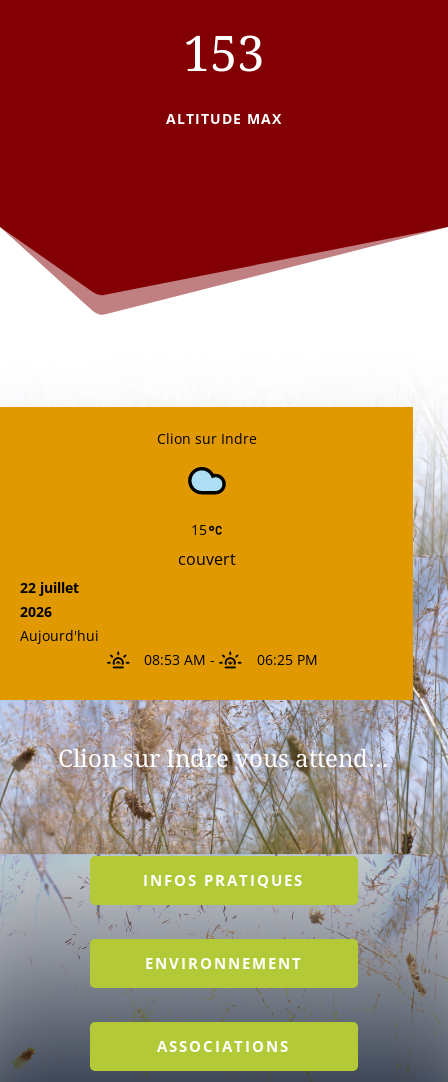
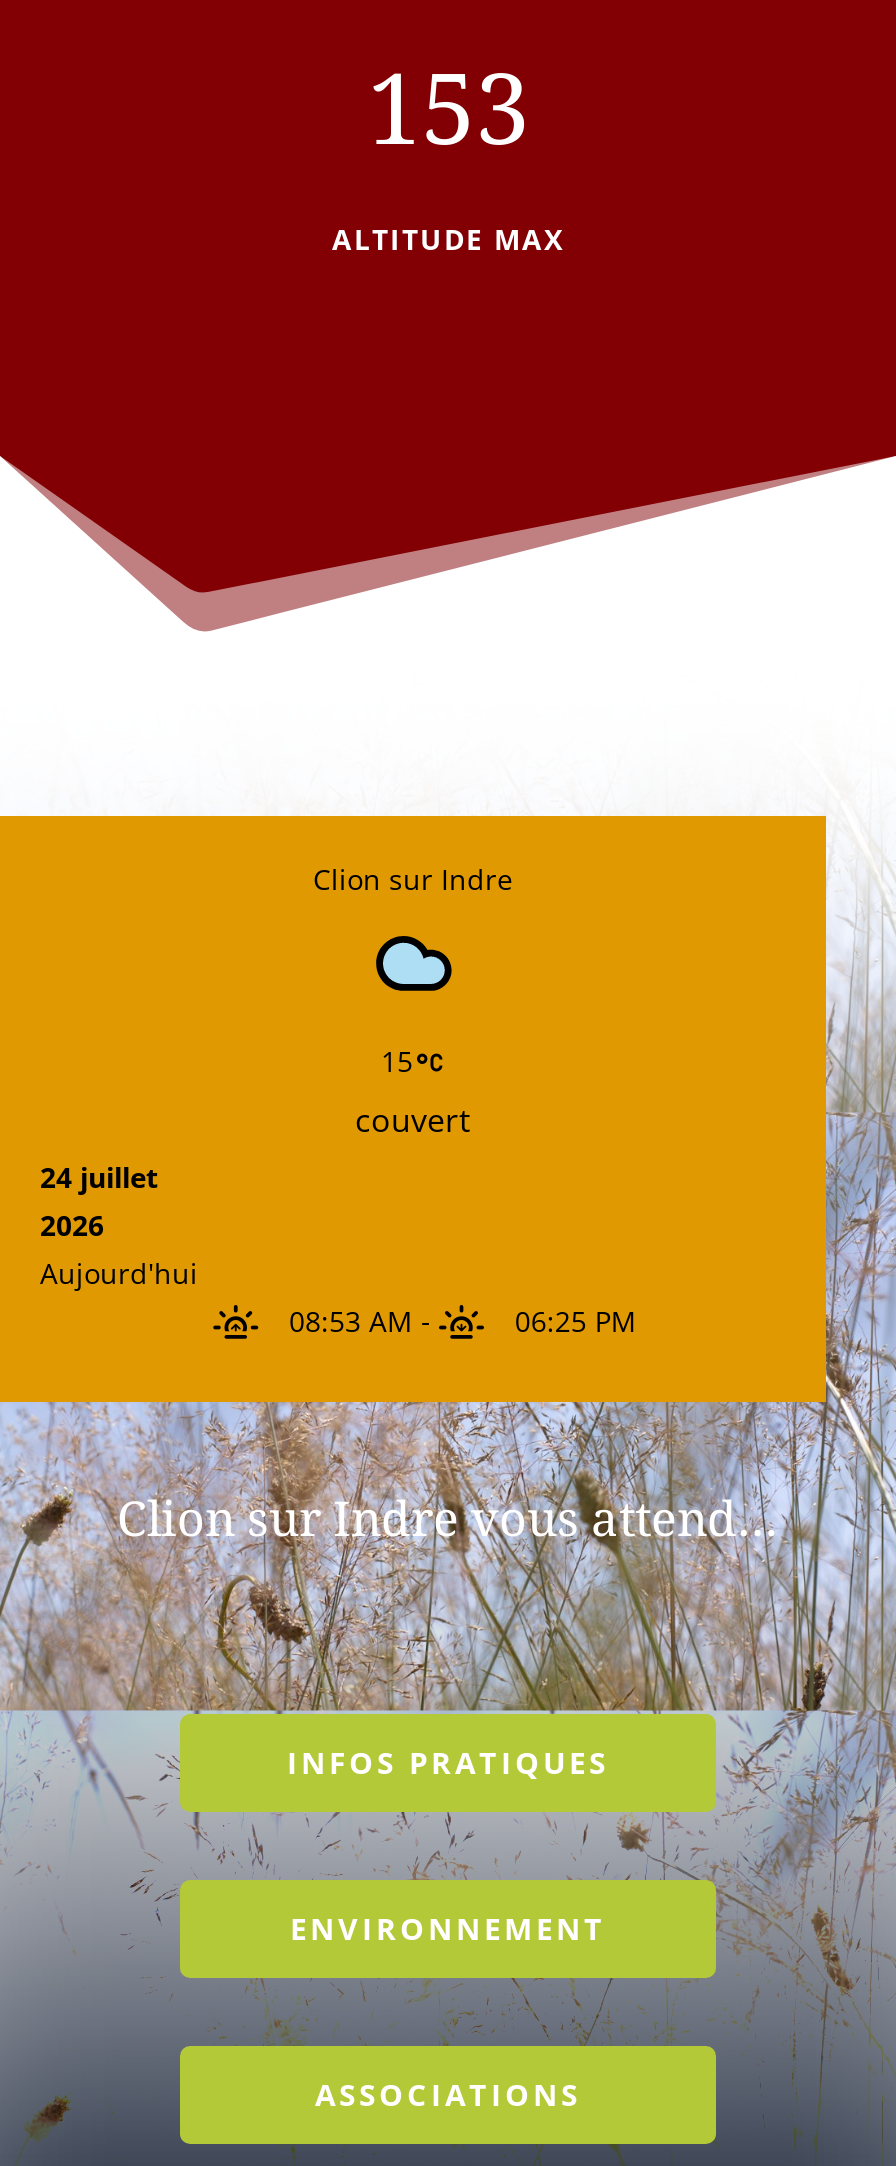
- 22 juillet
+ 24 juillet
